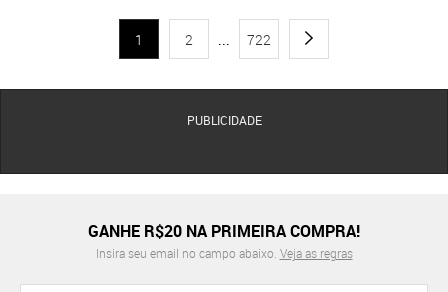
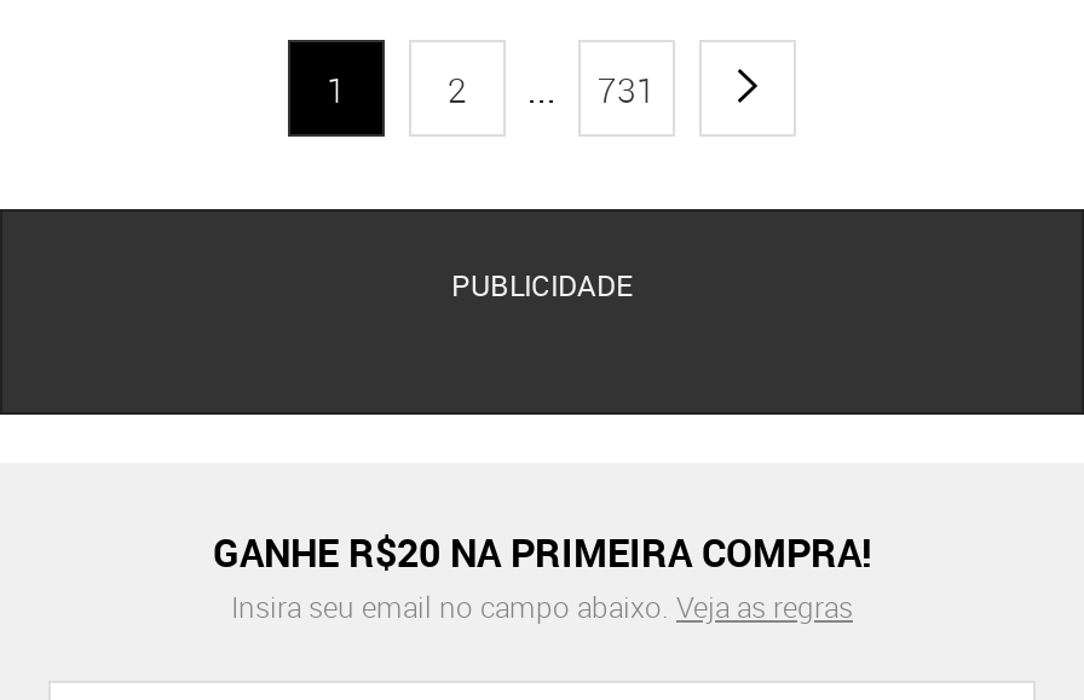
- 722
+ 731
